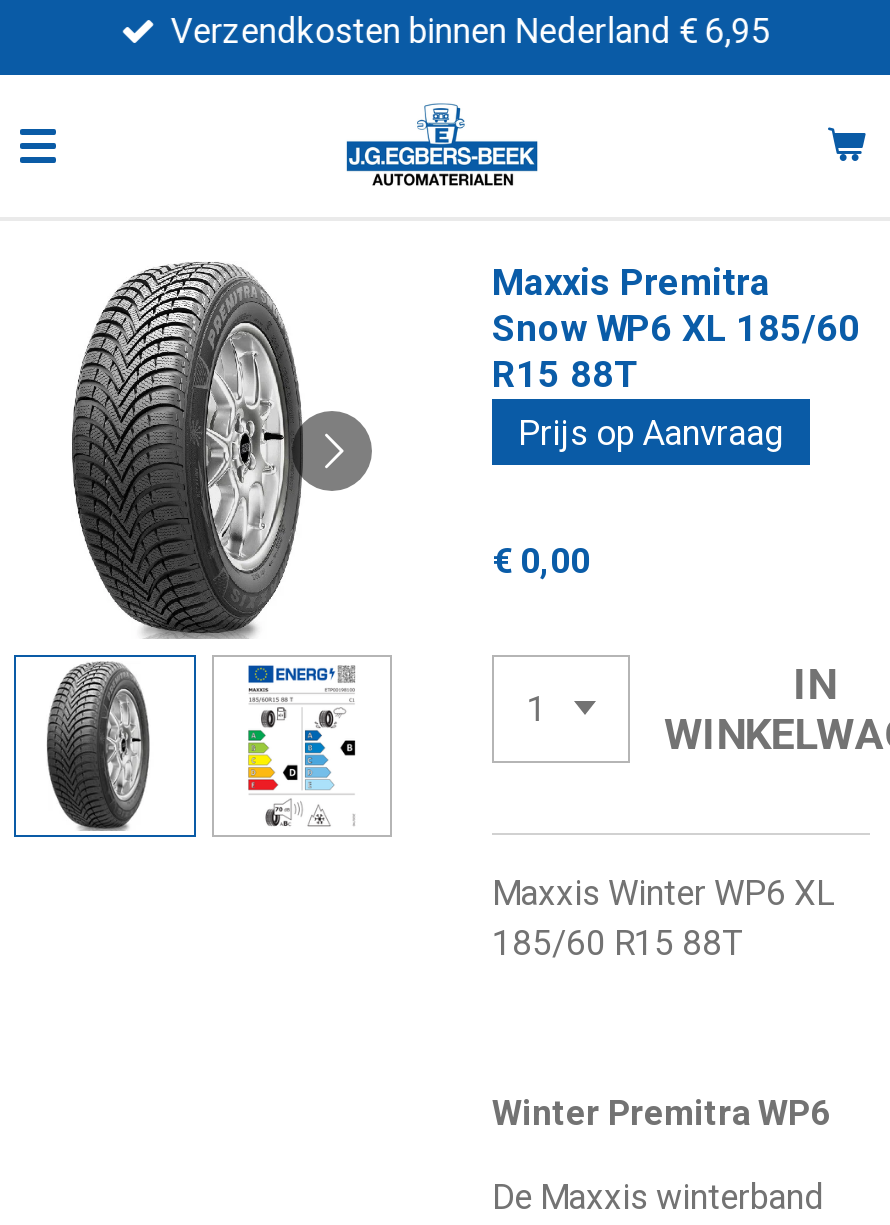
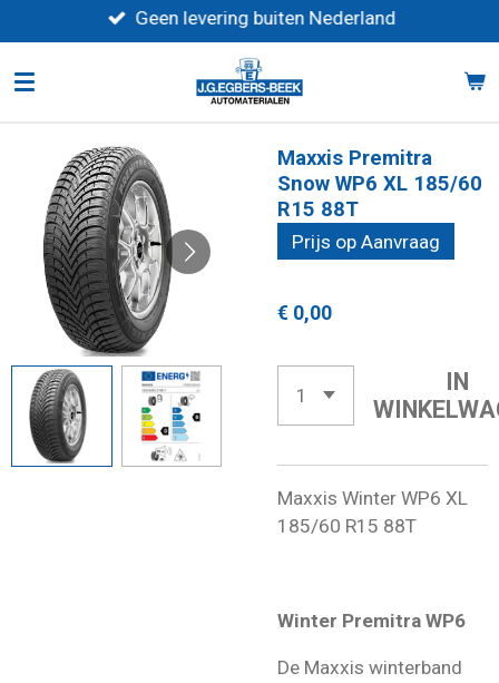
- Verzendkosten binnen Nederland € 6,95
+ Geen levering buiten Nederland
